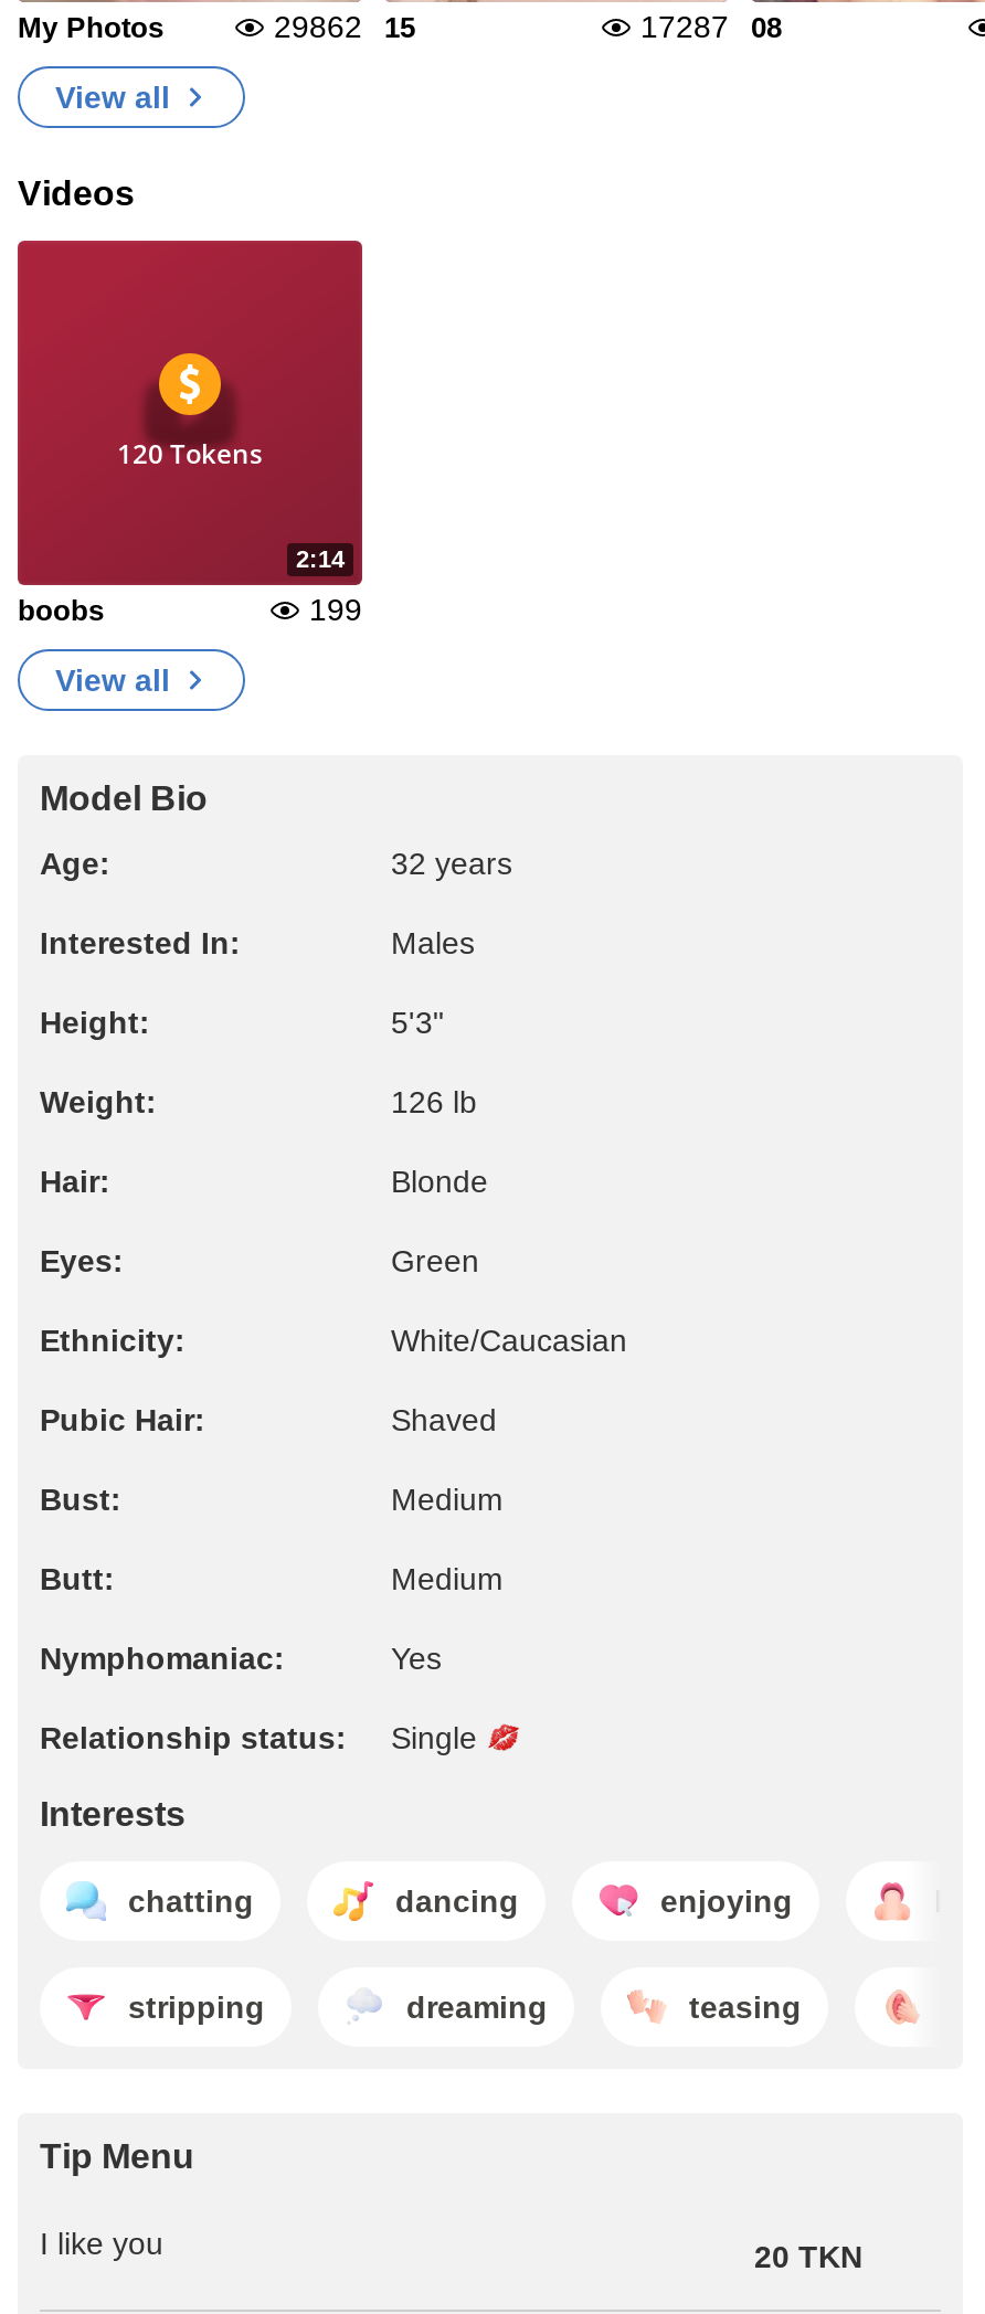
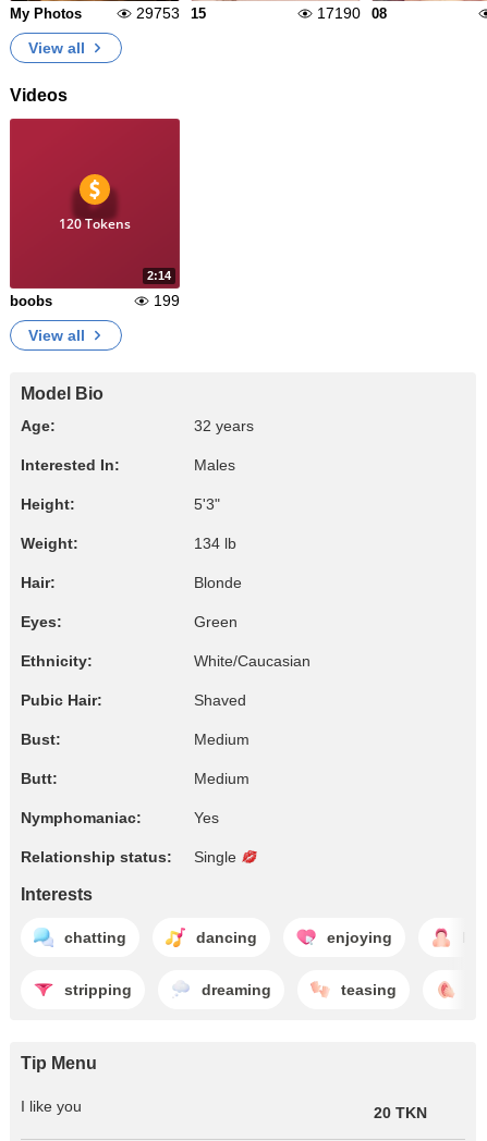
- 29862 15
+ 29753 15

- 17287 08
+ 17190 08

- 126 lb
+ 134 lb
